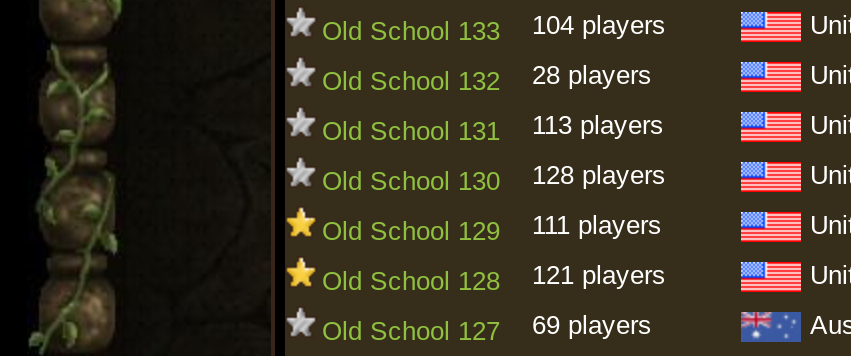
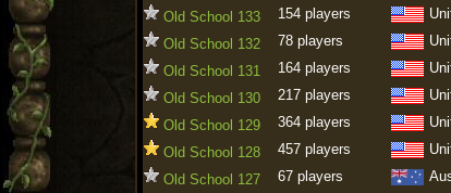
- Old School 133 104 players
+ Old School 133 154 players

- Old School 132 28 players
+ Old School 132 78 players

- Old School 131 113 players
+ Old School 131 164 players

- Old School 130 128 players
+ Old School 130 217 players

- Old School 129 111 players
+ Old School 129 364 players

- Old School 128 121 players
+ Old School 128 457 players

- Old School 127 69 players
+ Old School 127 67 players
